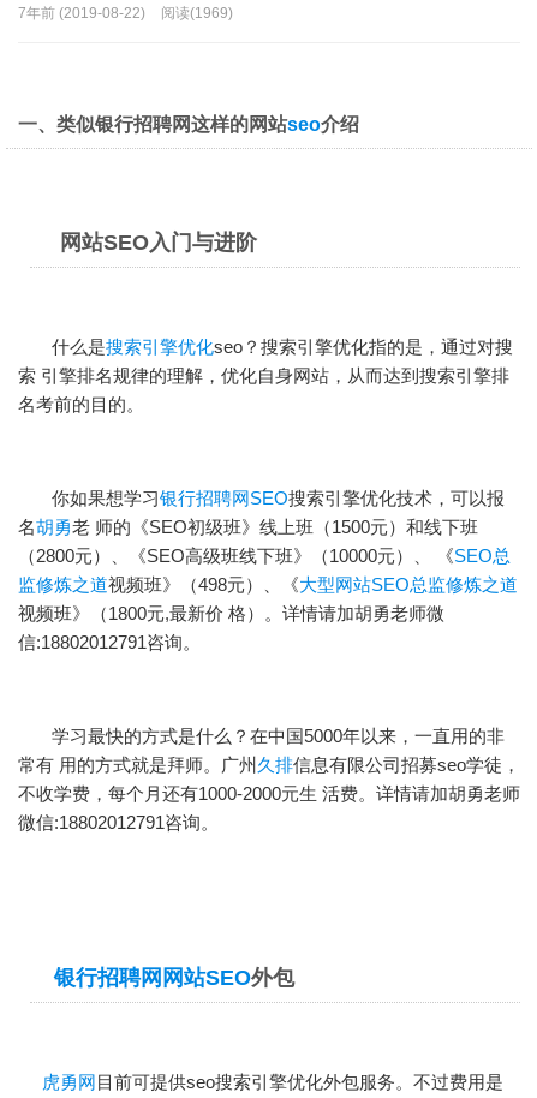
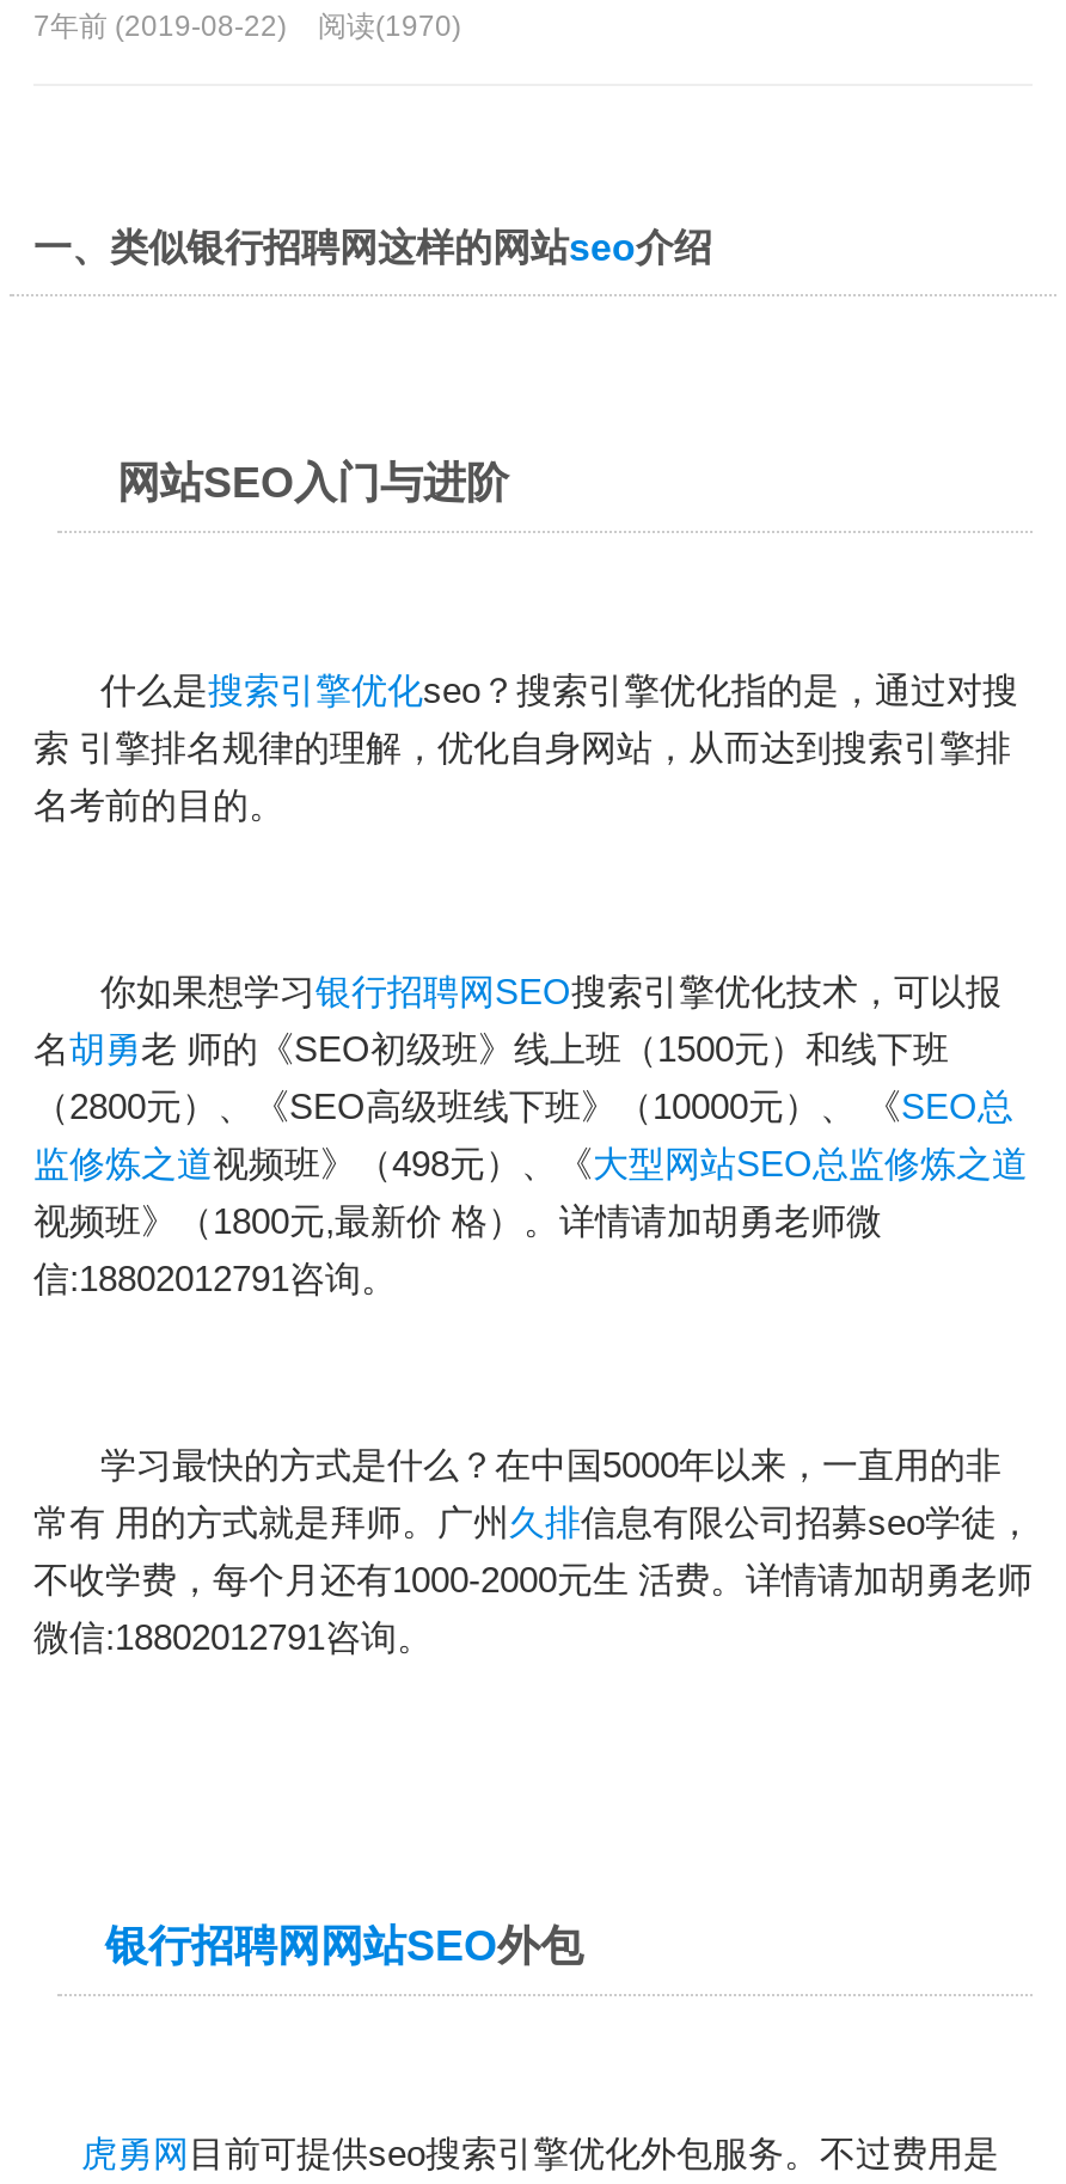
- 7年前 (2019-08-22) 阅读(1969)
+ 7年前 (2019-08-22) 阅读(1970)
